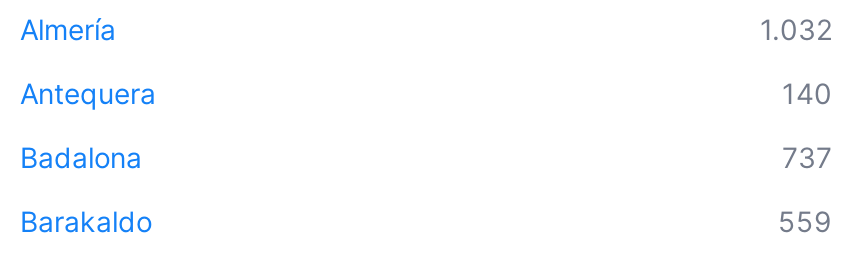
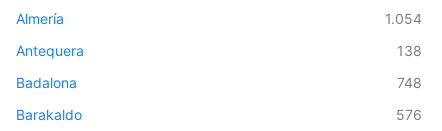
- 1.032
+ 1.054

- 140
+ 138

- 737
+ 748

- 559
+ 576
